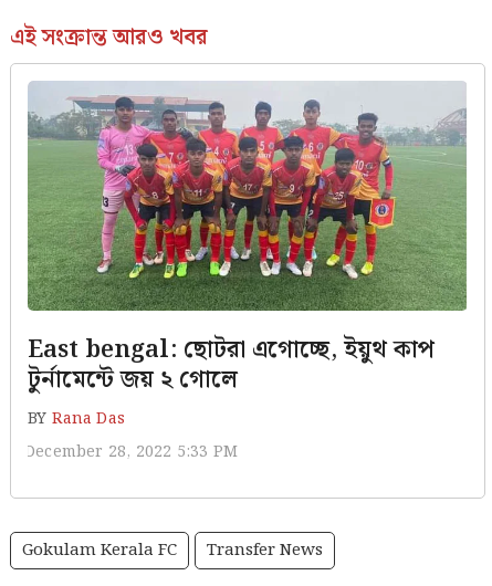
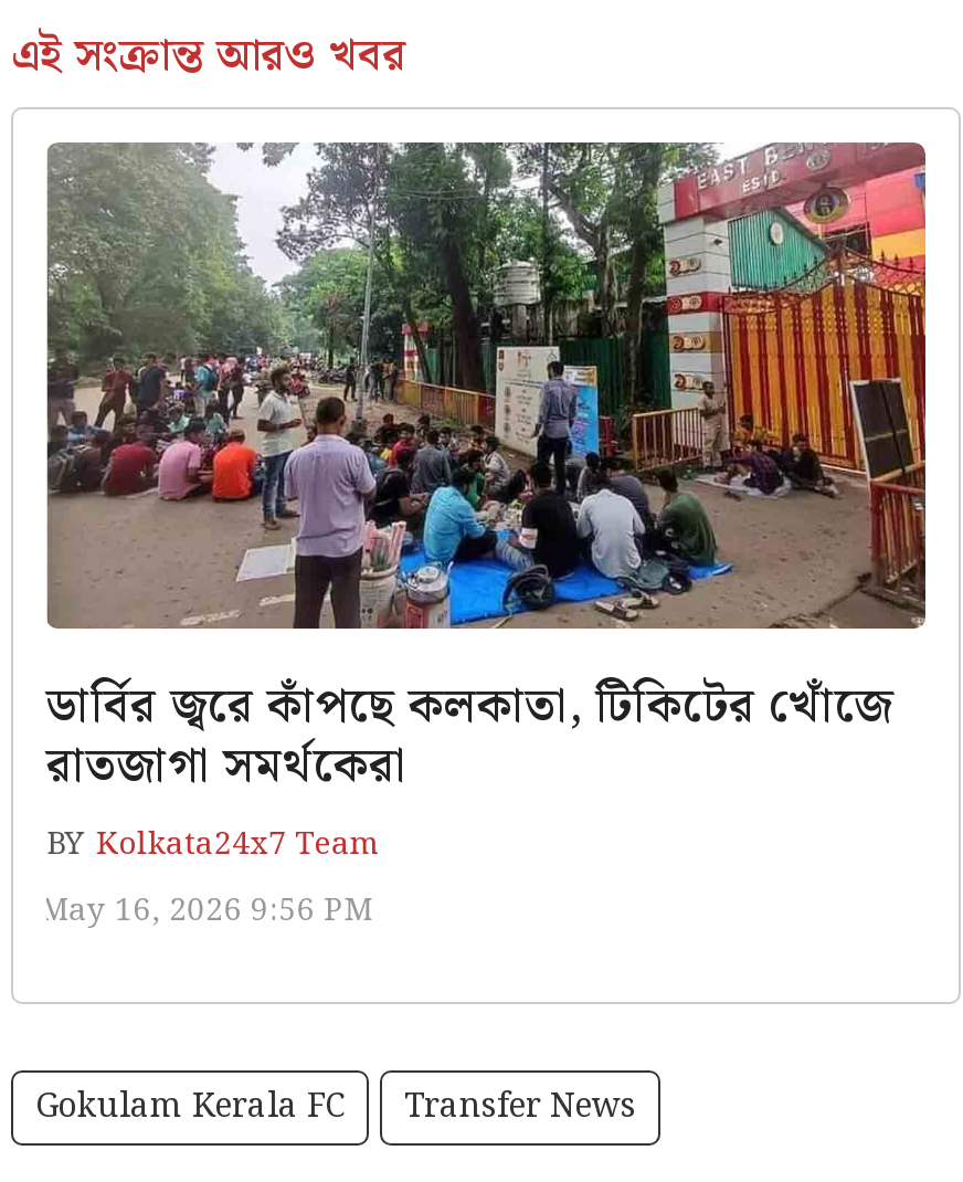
- [image]
- East bengal: ছোটরা এগোচ্ছে, ইয়ুথ কাপ
- টুর্নামেন্টে জয় ২ গোলে
- BY Rana Das
- December 28, 2022 5:33 PM
+ [image]
+ ডার্বির জ্বরে কাঁপছে কলকাতা, টিকিটের খোঁজে
+ রাতজাগা সমর্থকেরা
+ BY Kolkata24x7 Team
+ May 16, 2026 9:56 PM
